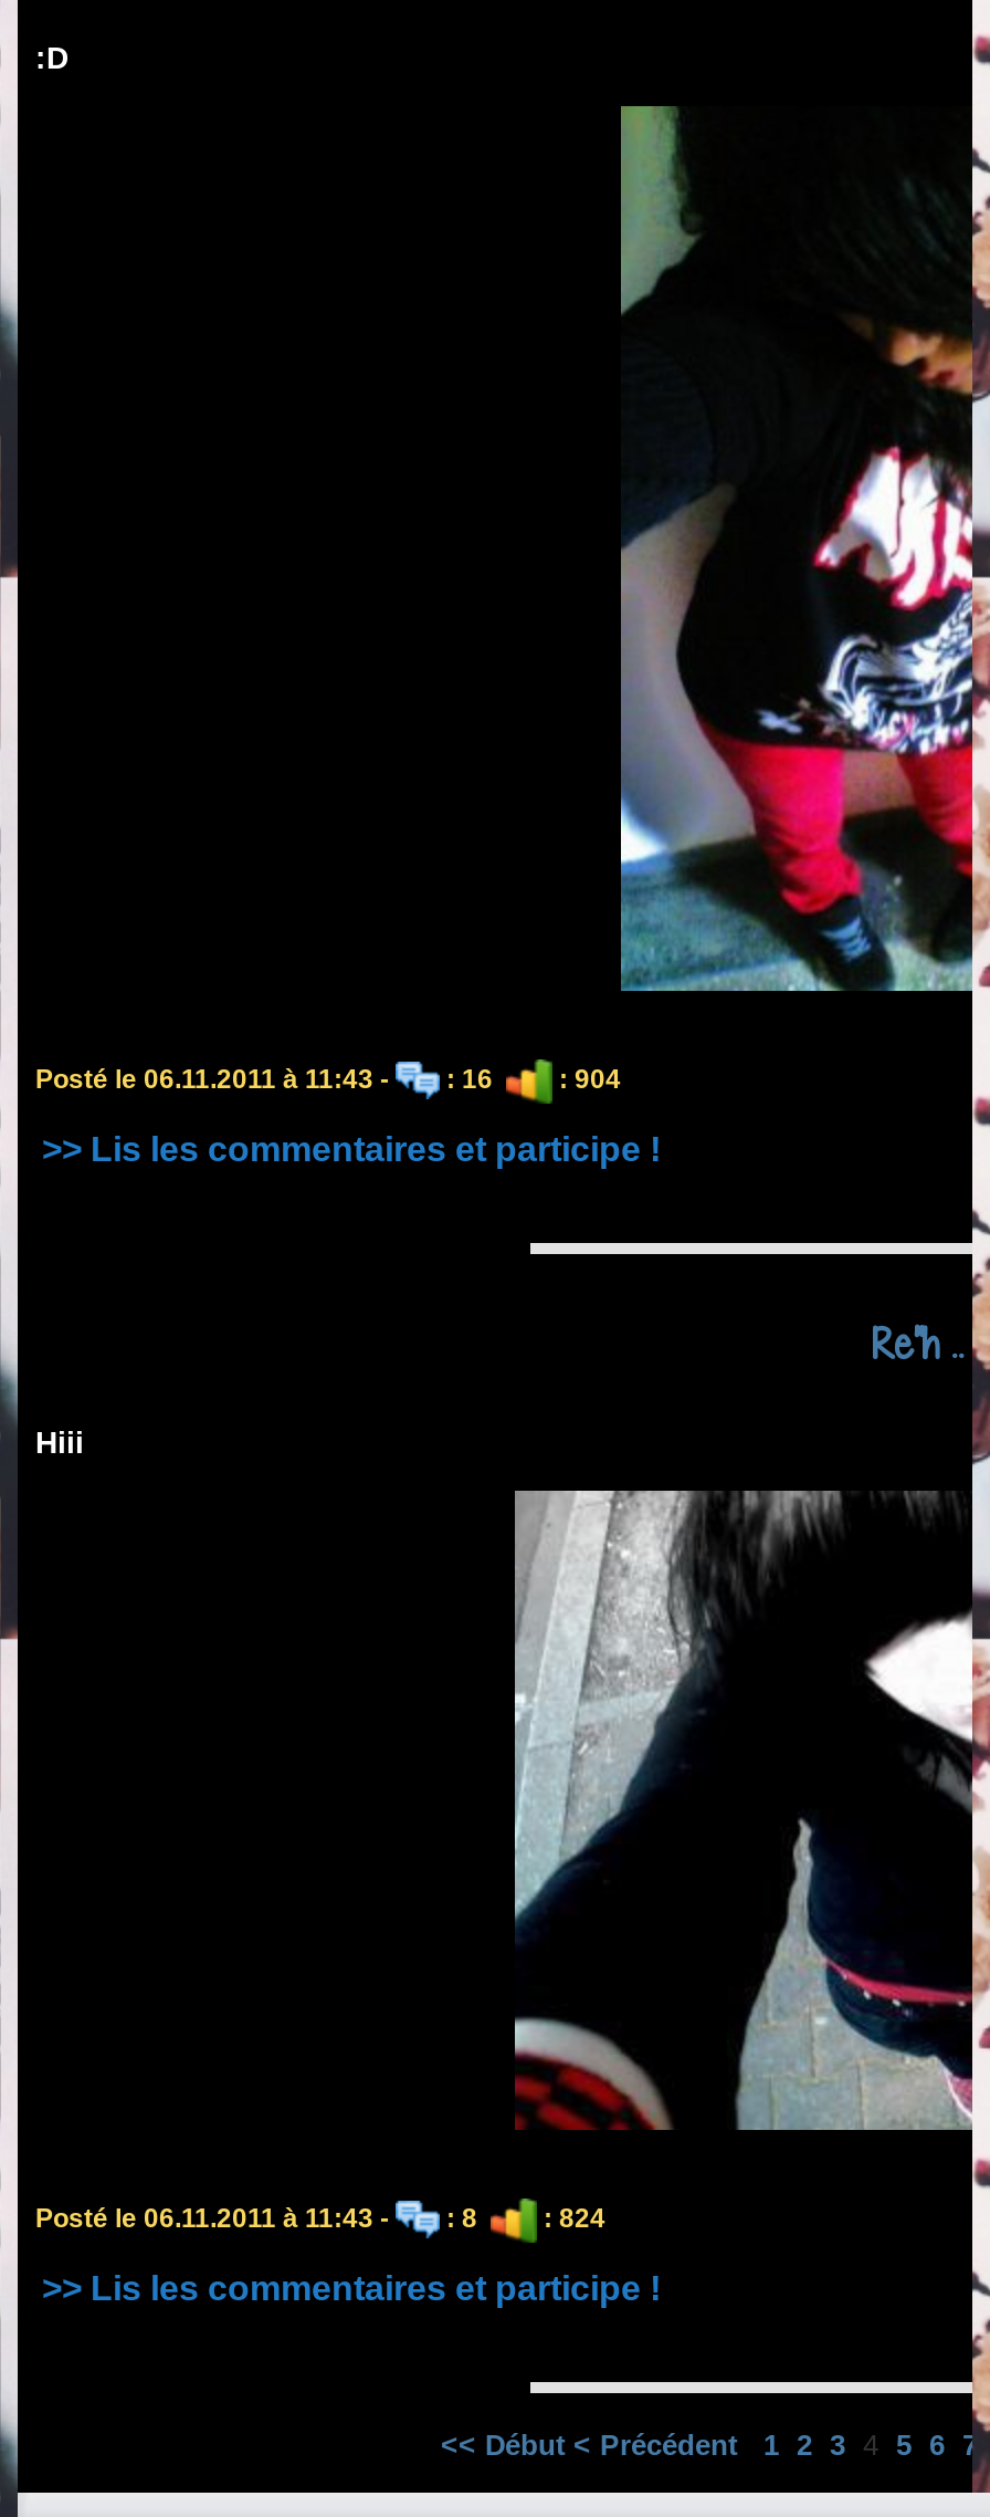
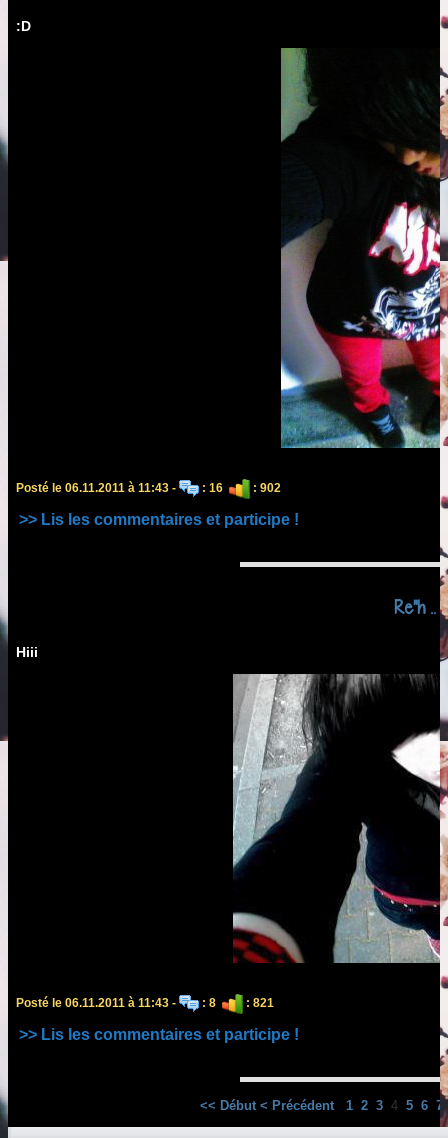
- Posté le 06.11.2011 à 11:43 - : 16 : 904
+ Posté le 06.11.2011 à 11:43 - : 16 : 902

- Posté le 06.11.2011 à 11:43 - : 8 : 824
+ Posté le 06.11.2011 à 11:43 - : 8 : 821
